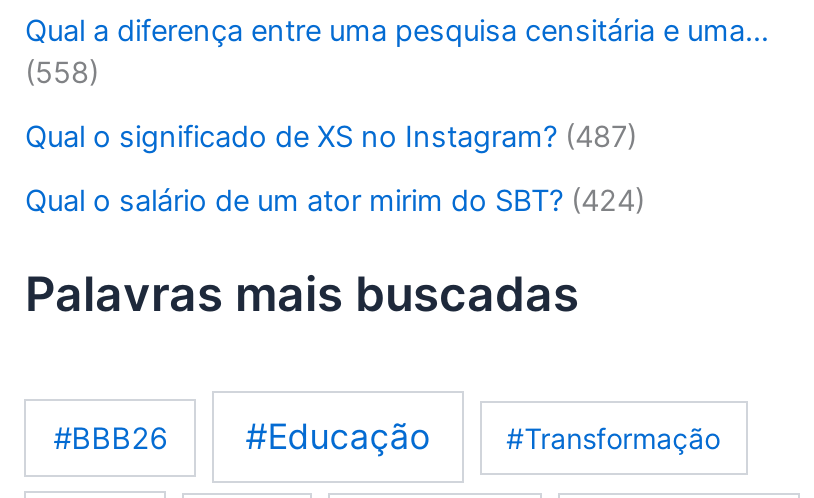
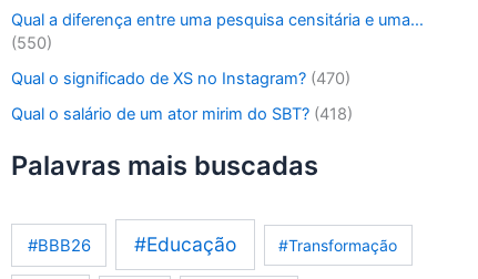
- (558)
+ (550)

- Qual o significado de XS no Instagram? (487)
+ Qual o significado de XS no Instagram? (470)

- Qual o salário de um ator mirim do SBT? (424)
+ Qual o salário de um ator mirim do SBT? (418)
